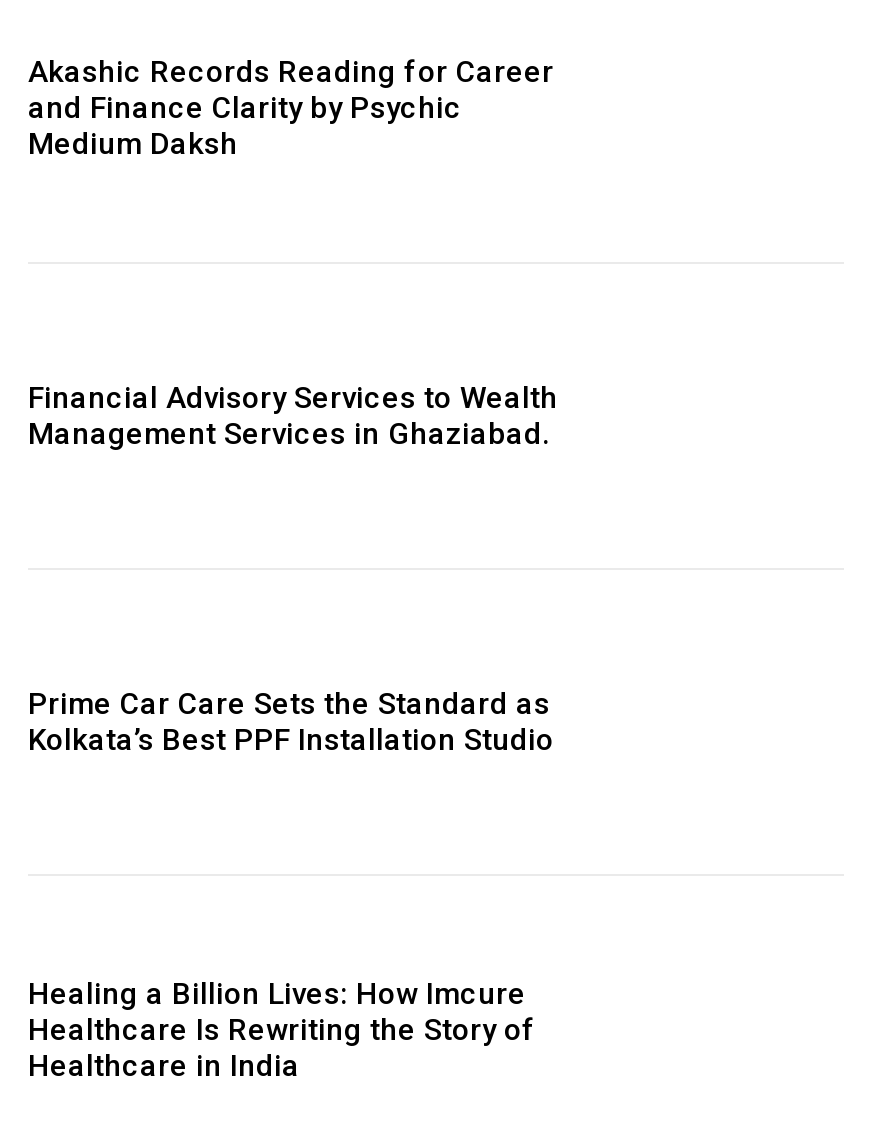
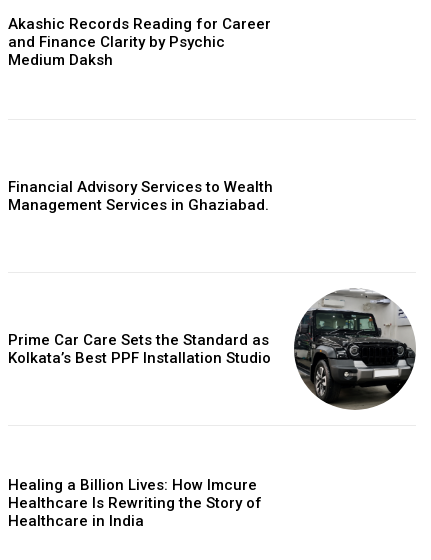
+ [image]
